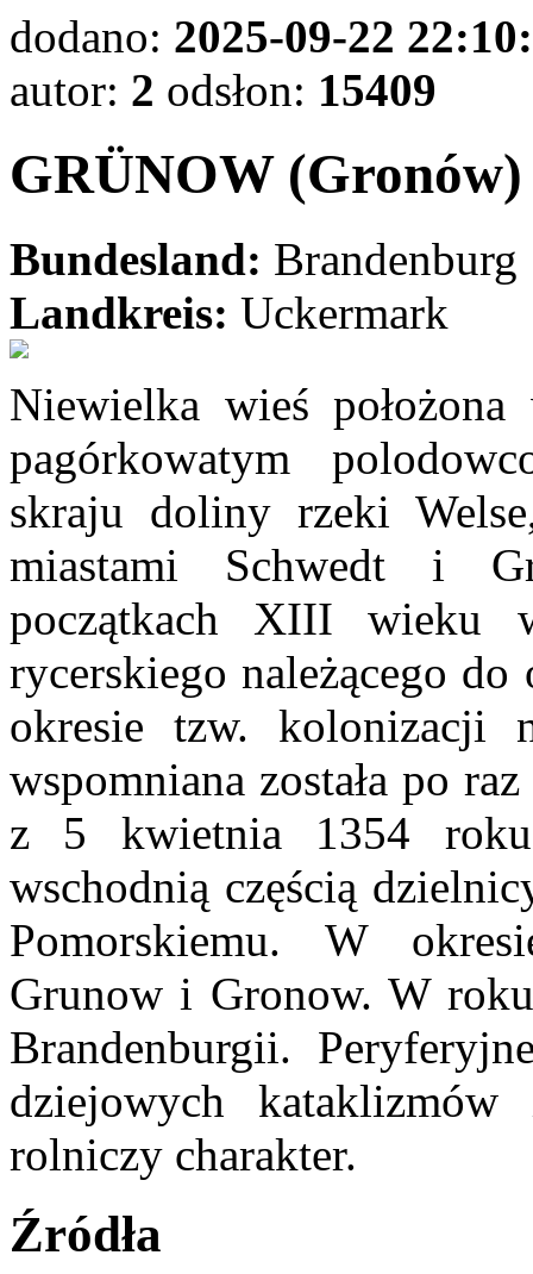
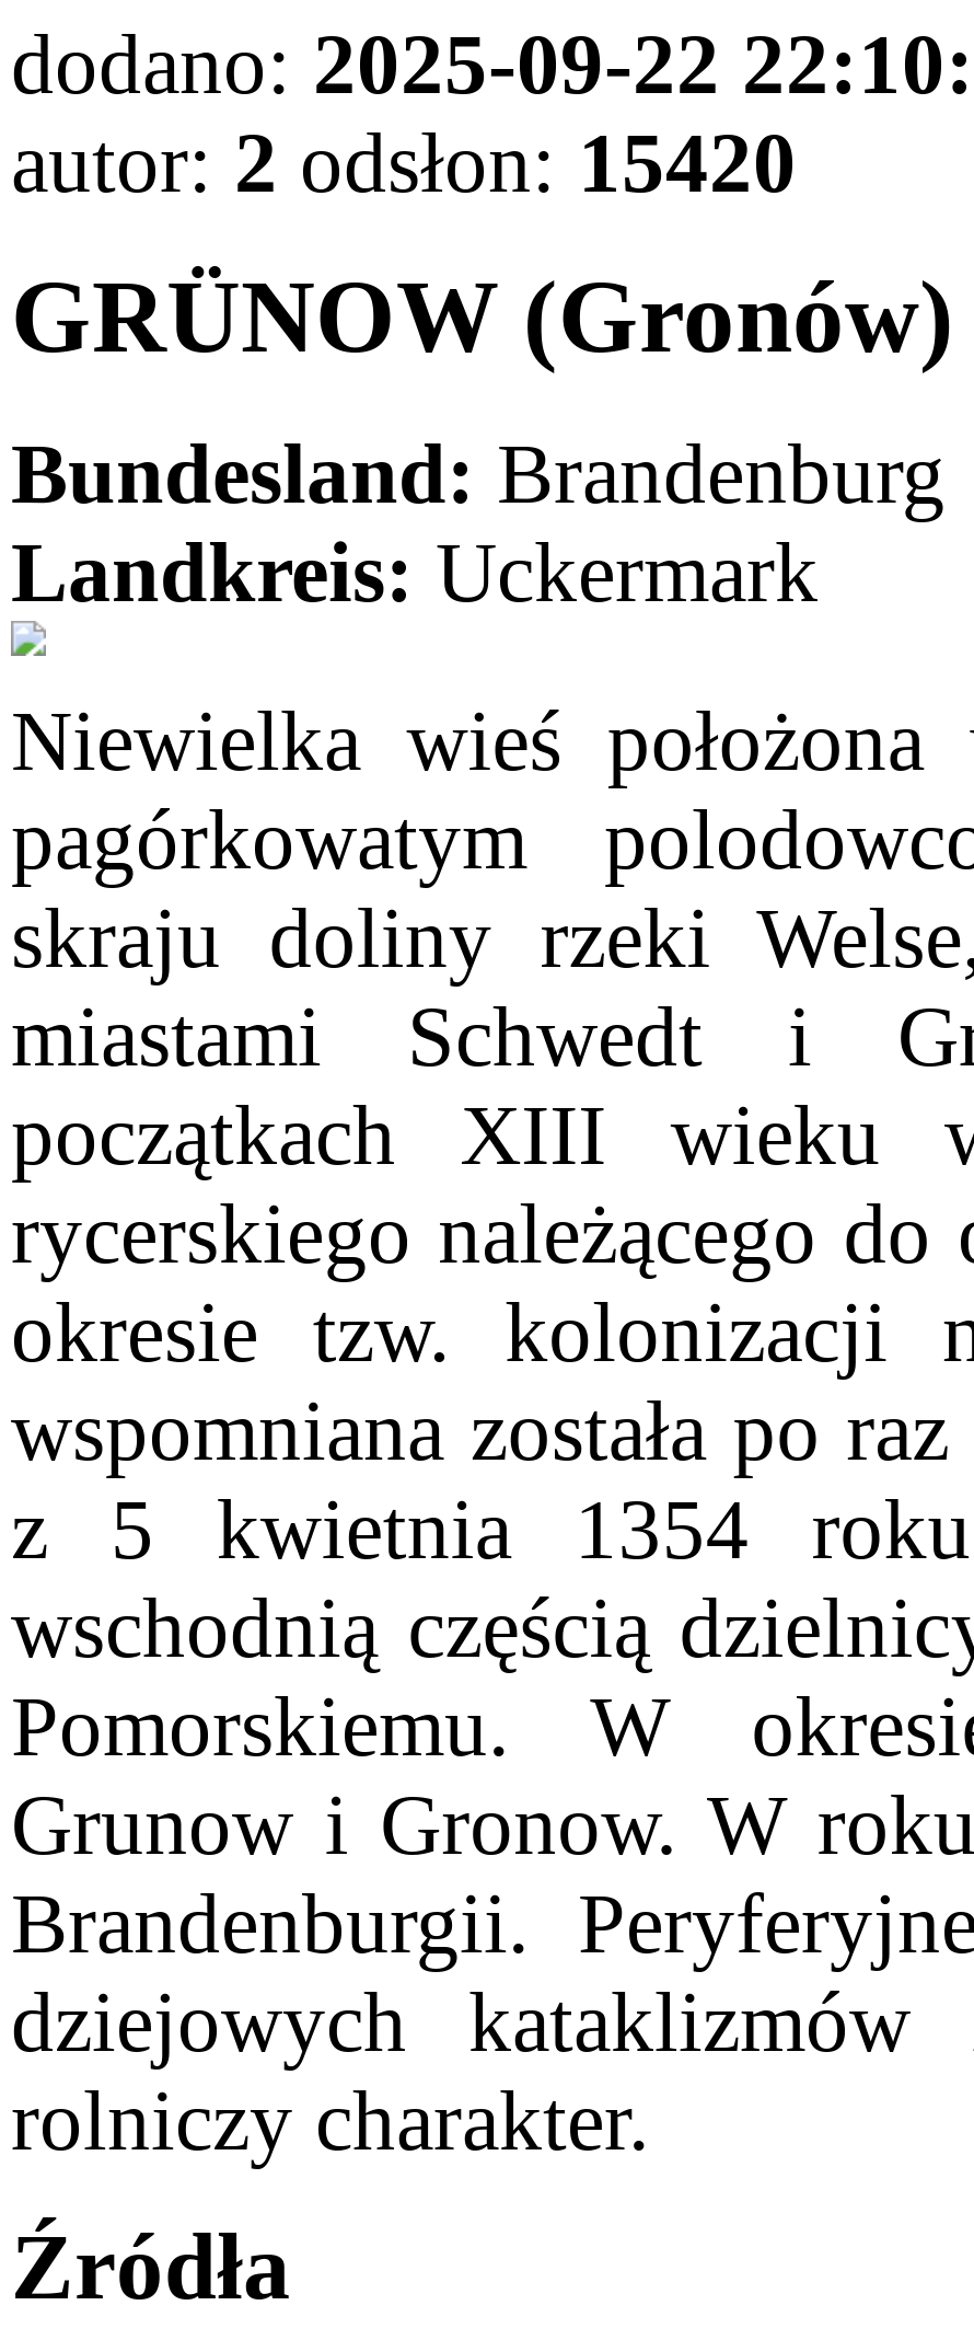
- autor: 2 odsłon: 15409
+ autor: 2 odsłon: 15420
